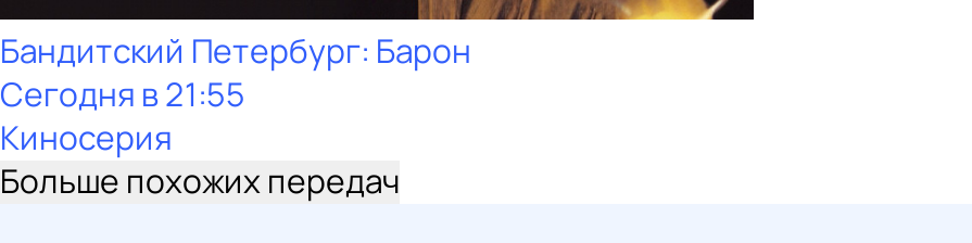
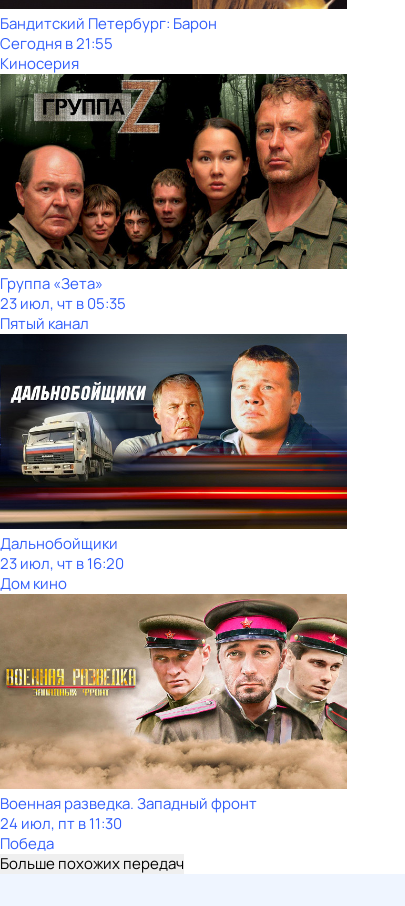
+ [image]
+ Группа «Зета»
+ 23 июл, чт в 05:35
+ Пятый канал

+ [image]
+ Дальнобойщики
+ 23 июл, чт в 16:20
+ Дом кино

+ [image]
+ Военная разведка. Западный фронт
+ 24 июл, пт в 11:30
+ Победа
